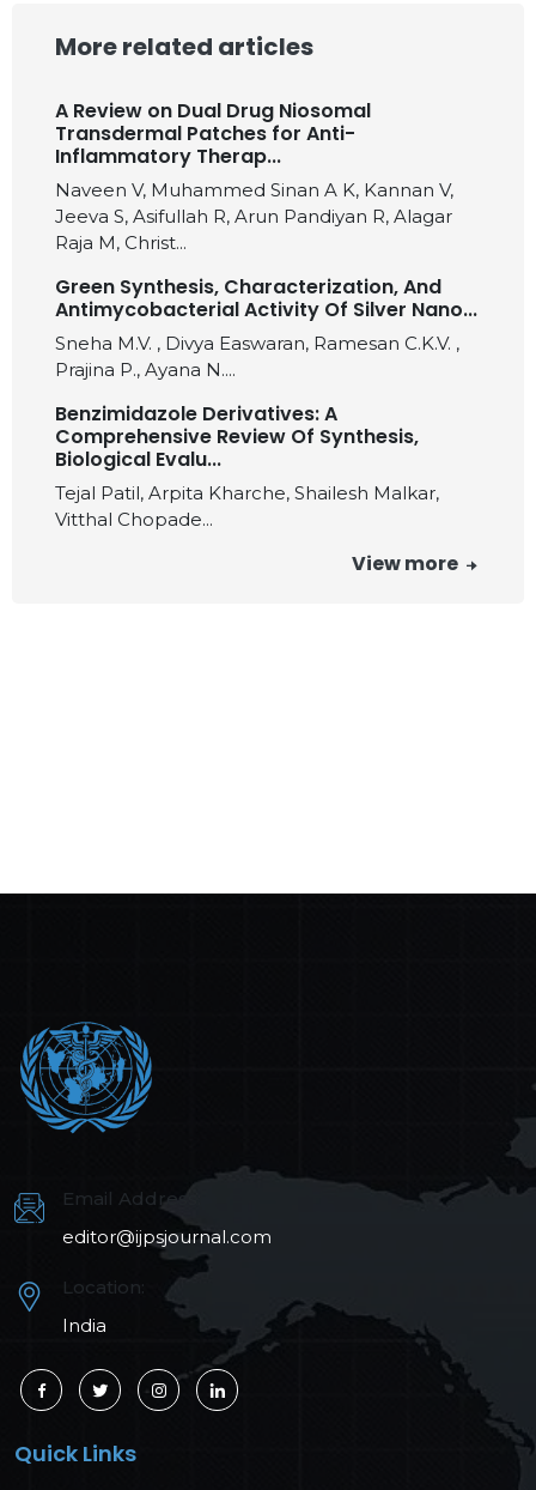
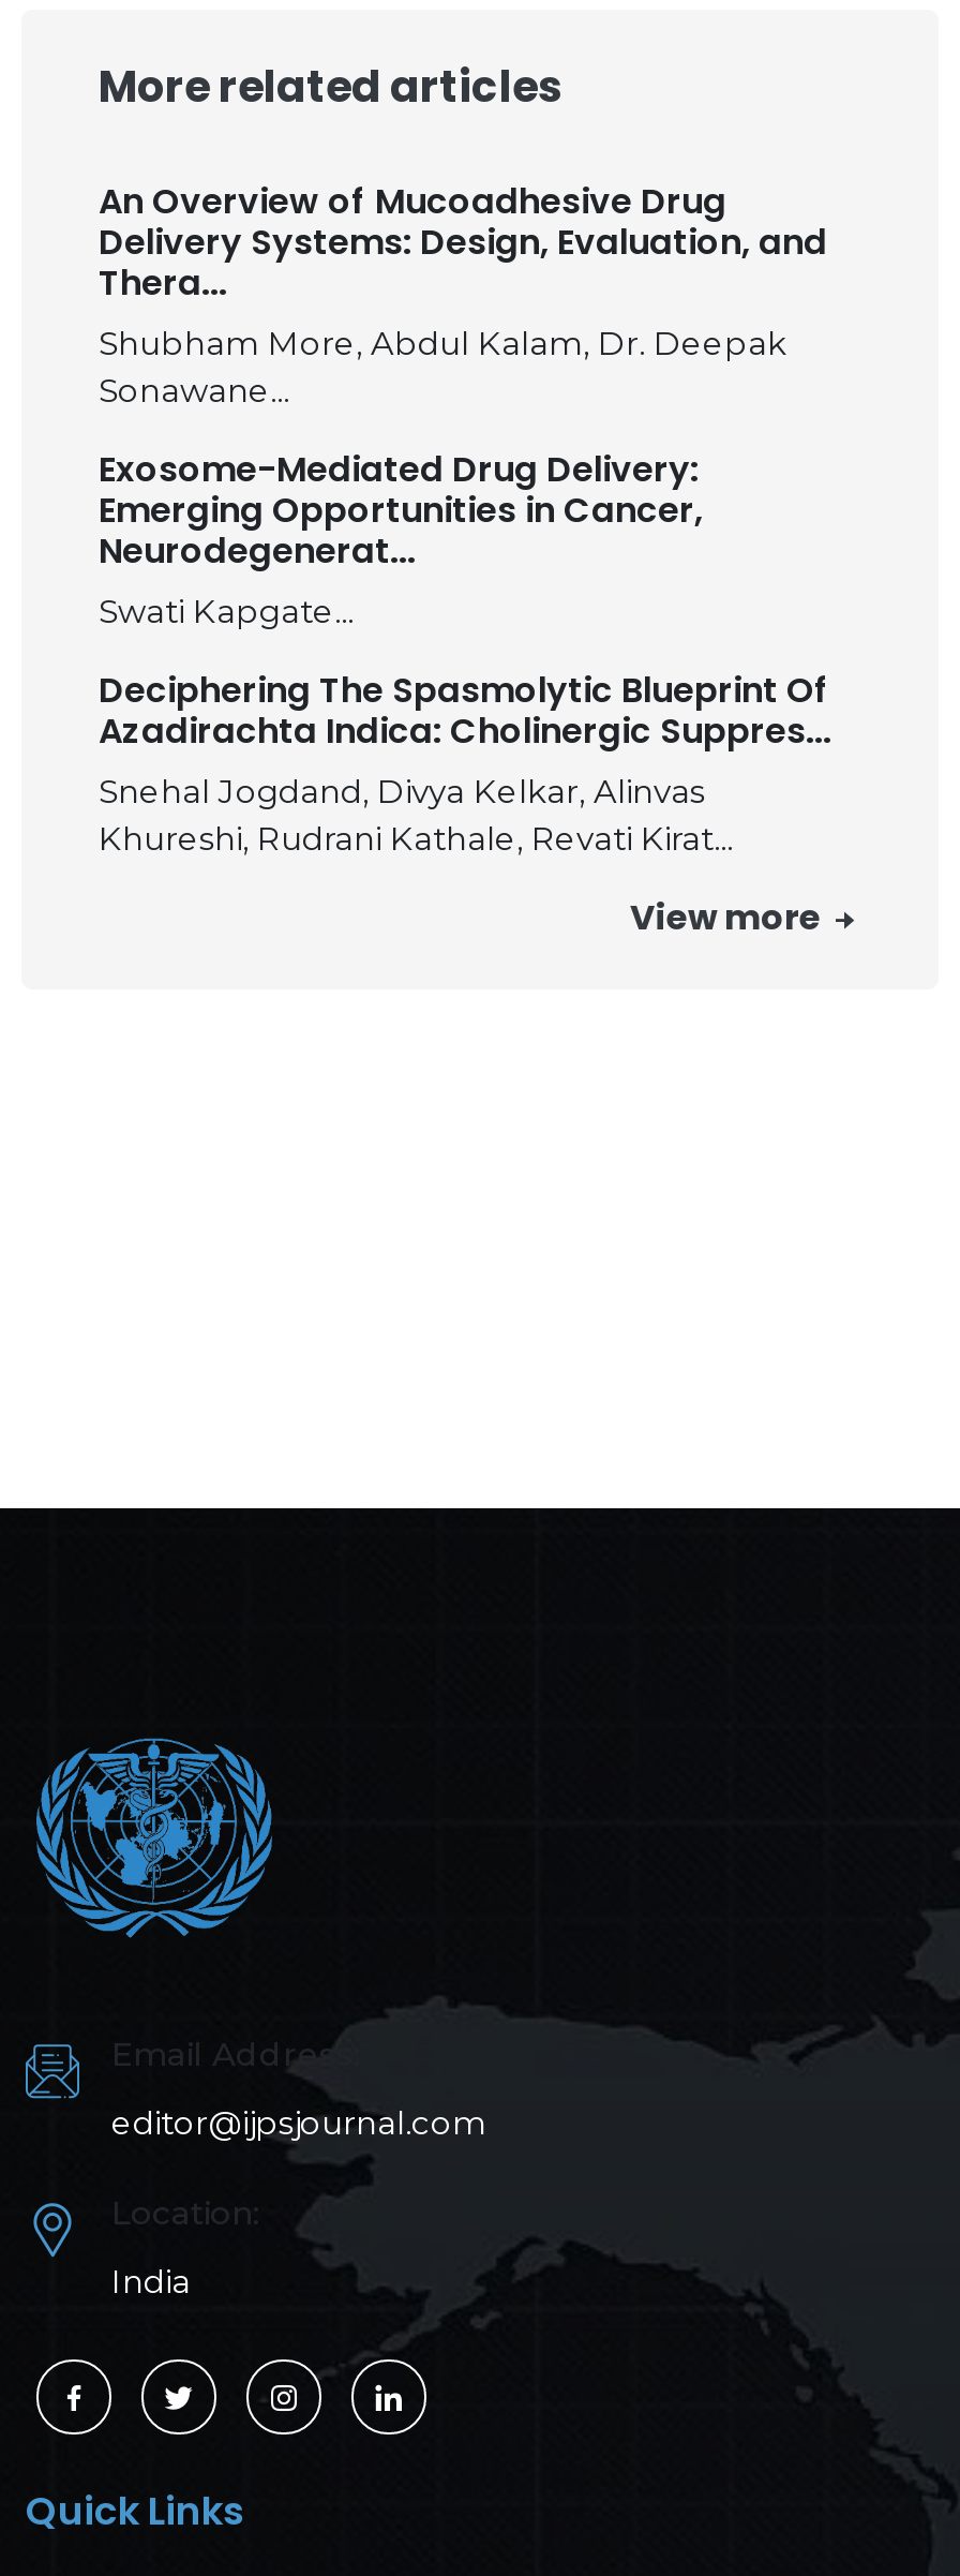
- A Review on Dual Drug Niosomal
- Transdermal Patches for Anti-
- Inflammatory Therap...
- Naveen V, Muhammed Sinan A K, Kannan V,
- Jeeva S, Asifullah R, Arun Pandiyan R, Alagar
- Raja M, Christ...
+ An Overview of Mucoadhesive Drug
+ Delivery Systems: Design, Evaluation, and
+ Thera...
+ Shubham More, Abdul Kalam, Dr. Deepak
+ Sonawane...

- Green Synthesis, Characterization, And
- Antimycobacterial Activity Of Silver Nano...
- Sneha M.V. , Divya Easwaran, Ramesan C.K.V. ,
- Prajina P., Ayana N....
+ Exosome-Mediated Drug Delivery:
+ Emerging Opportunities in Cancer,
+ Neurodegenerat...
+ Swati Kapgate...

- Benzimidazole Derivatives: A
- Comprehensive Review Of Synthesis,
- Biological Evalu...
- Tejal Patil, Arpita Kharche, Shailesh Malkar,
- Vitthal Chopade...
+ Deciphering The Spasmolytic Blueprint Of
+ Azadirachta Indica: Cholinergic Suppres...
+ Snehal Jogdand, Divya Kelkar, Alinvas
+ Khureshi, Rudrani Kathale, Revati Kirat...
